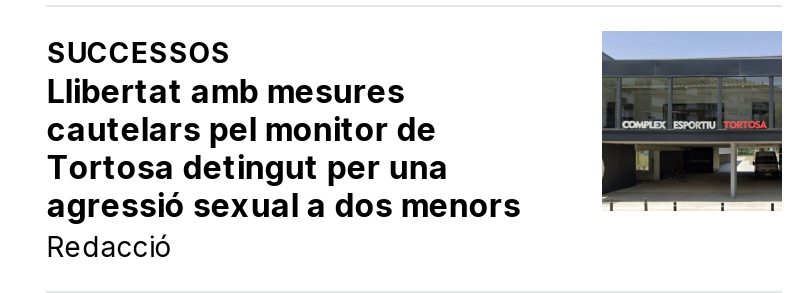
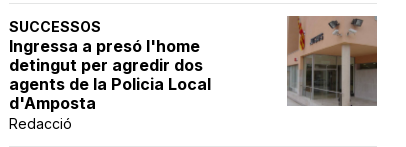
- [image]
+ [image]

- Llibertat amb mesures
- cautelars pel monitor de
- Tortosa detingut per una
- agressió sexual a dos menors
+ Ingressa a presó l'home
+ detingut per agredir dos
+ agents de la Policia Local
+ d'Amposta
